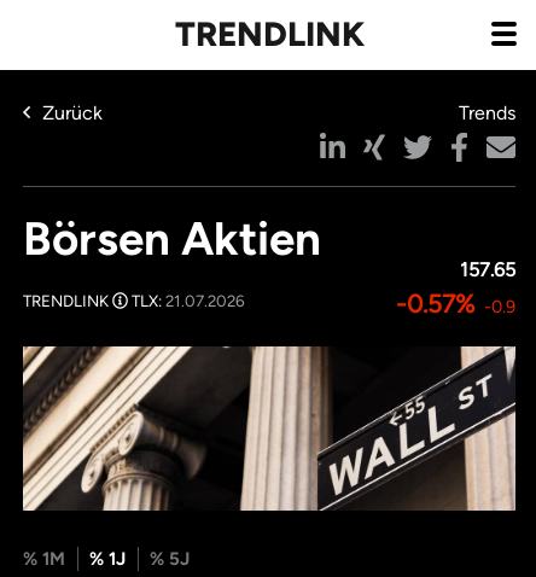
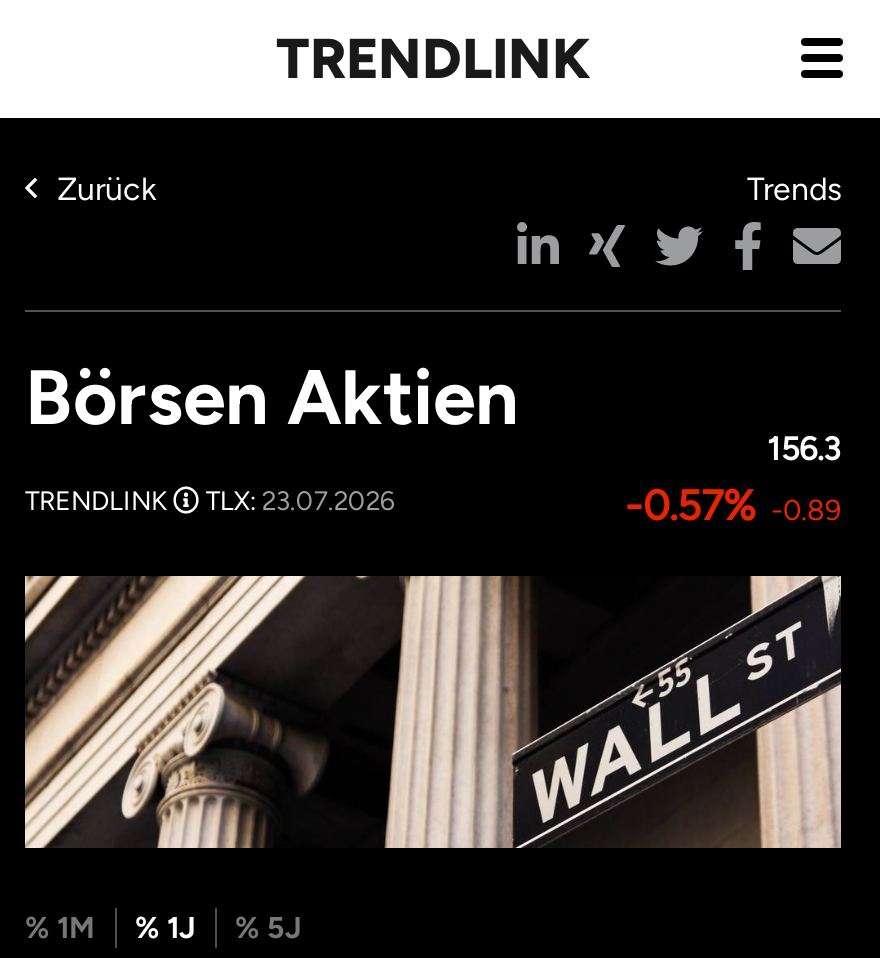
- 157.65
+ 156.3

- TRENDLINK TLX: 21.07.2026
+ TRENDLINK TLX: 23.07.2026

- -0.57% -0.9
+ -0.57% -0.89
